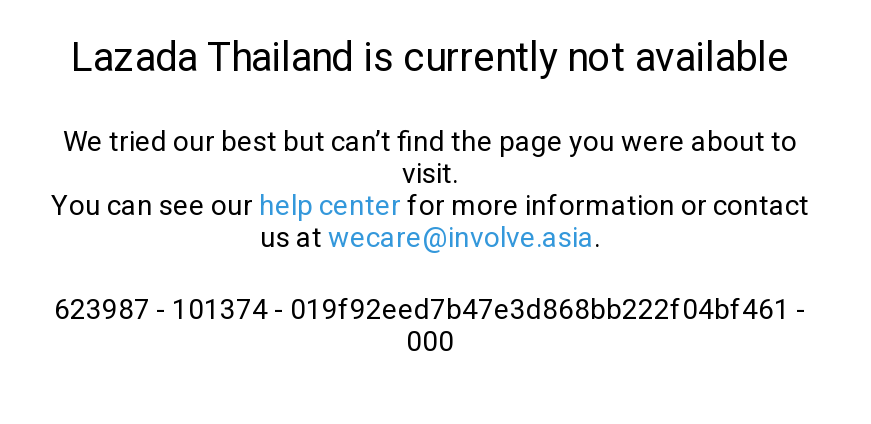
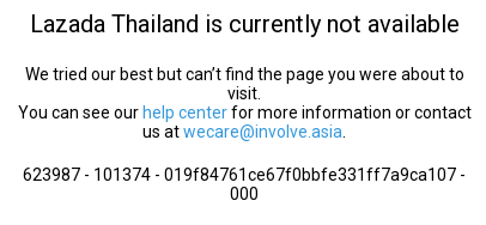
- 623987 - 101374 - 019f92eed7b47e3d868bb222f04bf461 -
+ 623987 - 101374 - 019f84761ce67f0bbfe331ff7a9ca107 -
